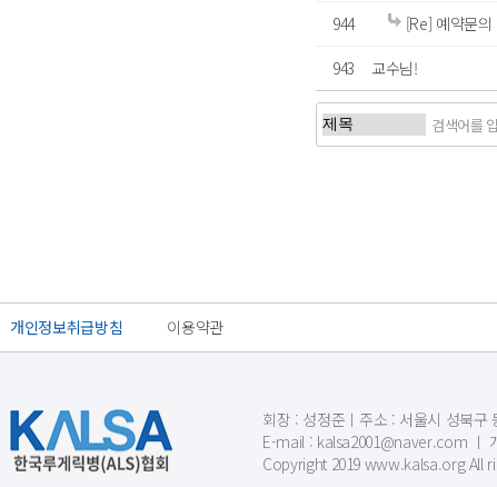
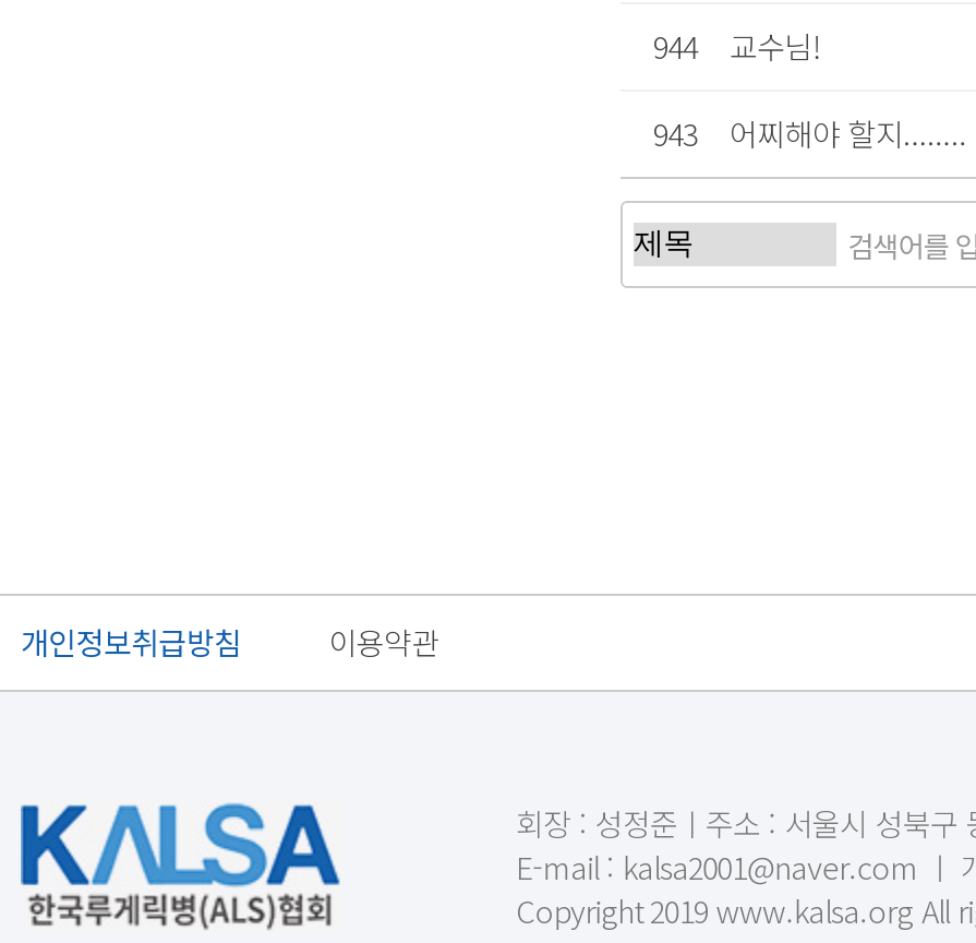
- [Re] 예약문의

moved up: 교수님!

+ 어찌해야 할지........
